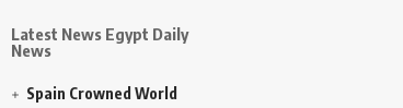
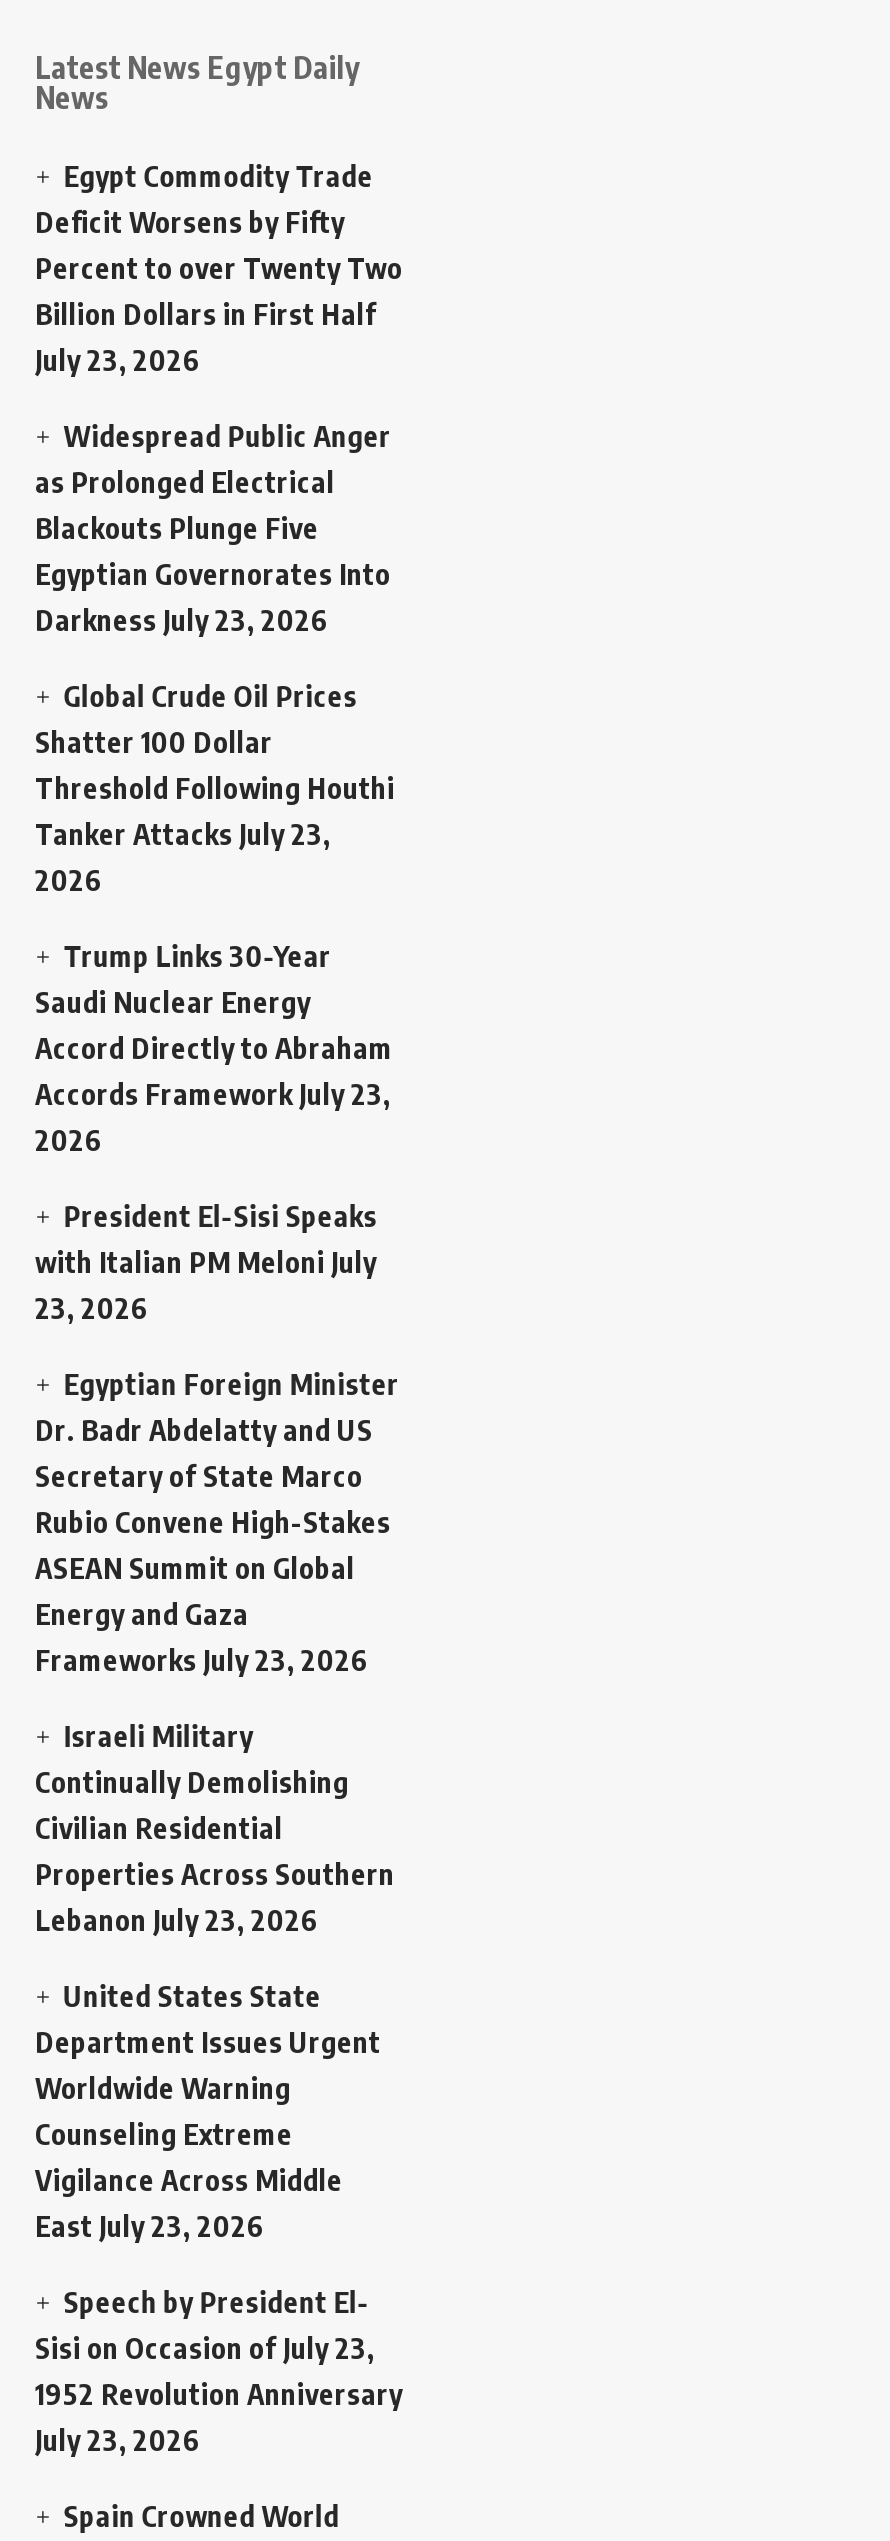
+ Egypt Commodity Trade
+ Deficit Worsens by Fifty
+ Percent to over Twenty Two
+ Billion Dollars in First Half
+ July 23, 2026
+ Widespread Public Anger
+ as Prolonged Electrical
+ Blackouts Plunge Five
+ Egyptian Governorates Into
+ Darkness July 23, 2026
+ Global Crude Oil Prices
+ Shatter 100 Dollar
+ Threshold Following Houthi
+ Tanker Attacks July 23,
+ 2026
+ Trump Links 30-Year
+ Saudi Nuclear Energy
+ Accord Directly to Abraham
+ Accords Framework July 23,
+ 2026
+ President El-Sisi Speaks
+ with Italian PM Meloni July
+ 23, 2026
+ Egyptian Foreign Minister
+ Dr. Badr Abdelatty and US
+ Secretary of State Marco
+ Rubio Convene High-Stakes
+ ASEAN Summit on Global
+ Energy and Gaza
+ Frameworks July 23, 2026
+ Israeli Military
+ Continually Demolishing
+ Civilian Residential
+ Properties Across Southern
+ Lebanon July 23, 2026
+ United States State
+ Department Issues Urgent
+ Worldwide Warning
+ Counseling Extreme
+ Vigilance Across Middle
+ East July 23, 2026
+ Speech by President El-
+ Sisi on Occasion of July 23,
+ 1952 Revolution Anniversary
+ July 23, 2026
